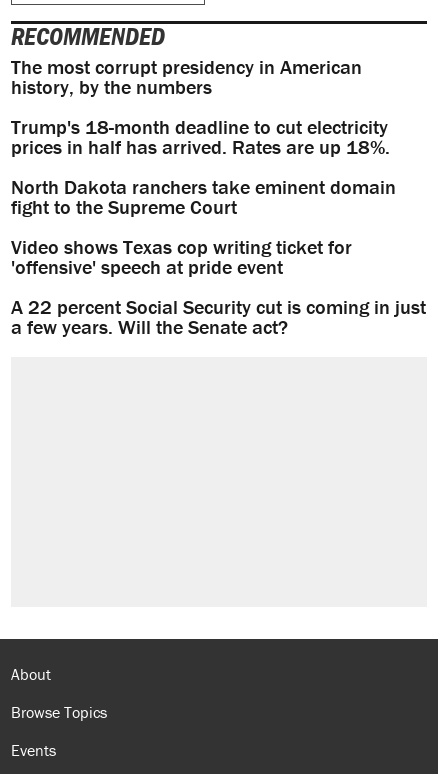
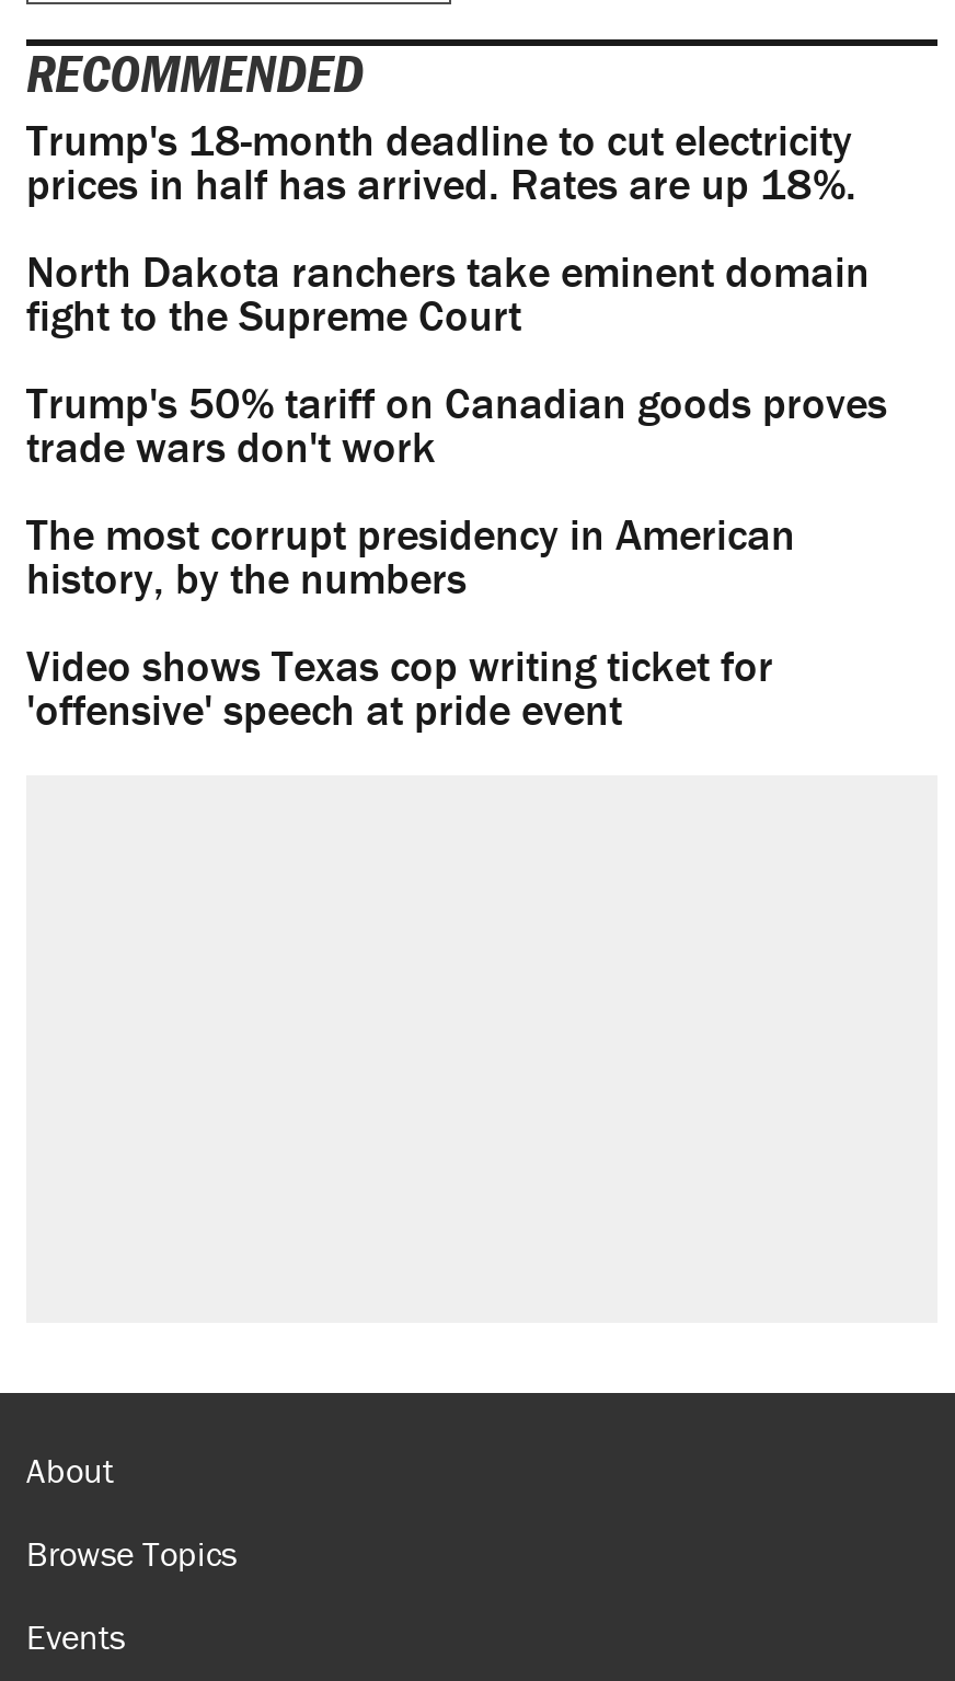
moved down: The most corrupt presidency in American | history, by the numbers

moved up: Trump's 18-month deadline to cut electricity | prices in half has arrived. Rates are up 18%. | North Dakota ranchers take eminent domain | fight to the Supreme Court

+ Trump's 50% tariff on Canadian goods proves
+ trade wars don't work

moved down: Video shows Texas cop writing ticket for | 'offensive' speech at pride event

- A 22 percent Social Security cut is coming in just
- a few years. Will the Senate act?
